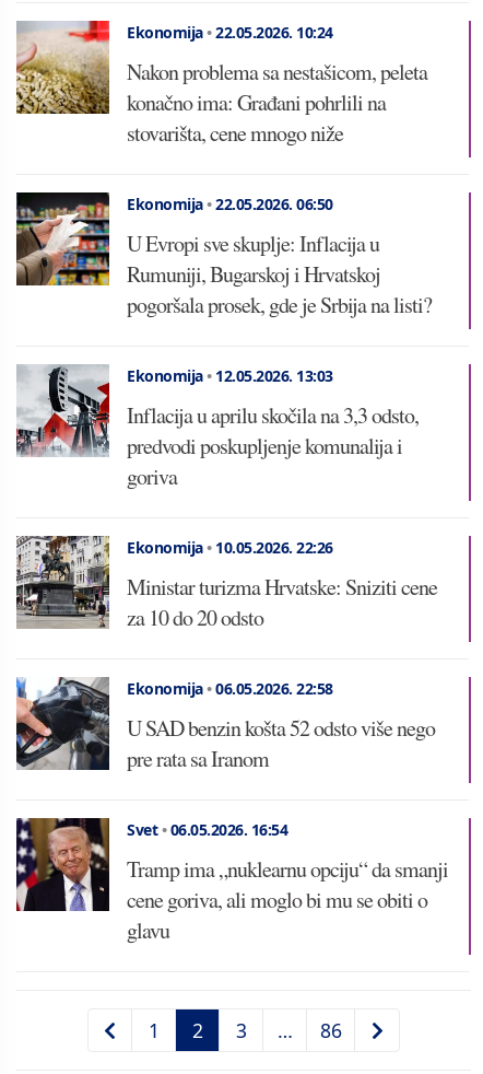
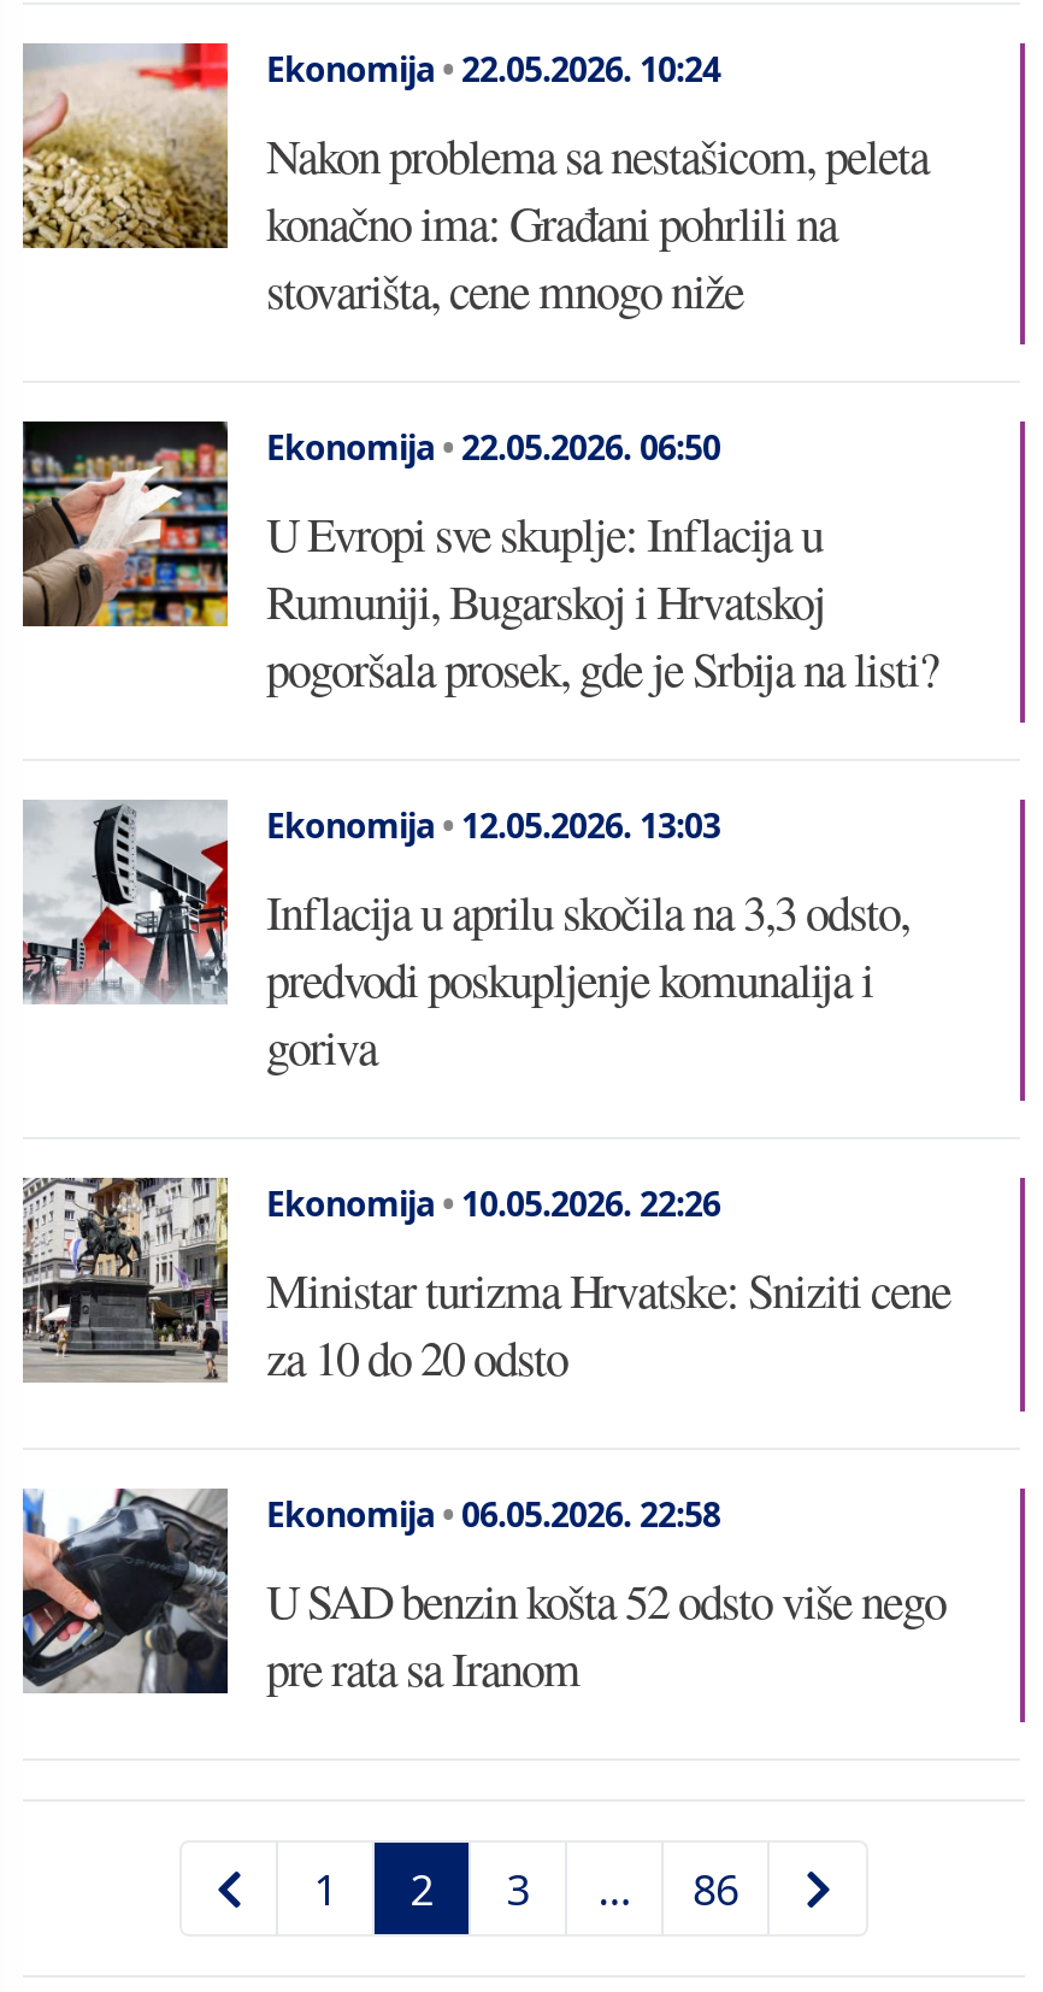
- [image]
- Svet • 06.05.2026. 16:54
- Tramp ima „nuklearnu opciju“ da smanji
- cene goriva, ali moglo bi mu se obiti o
- glavu
